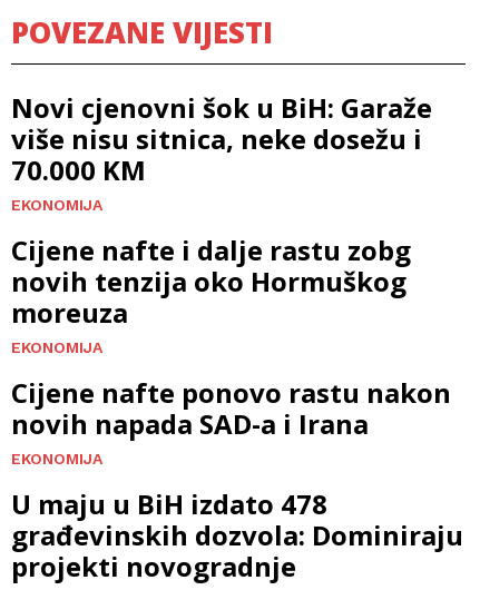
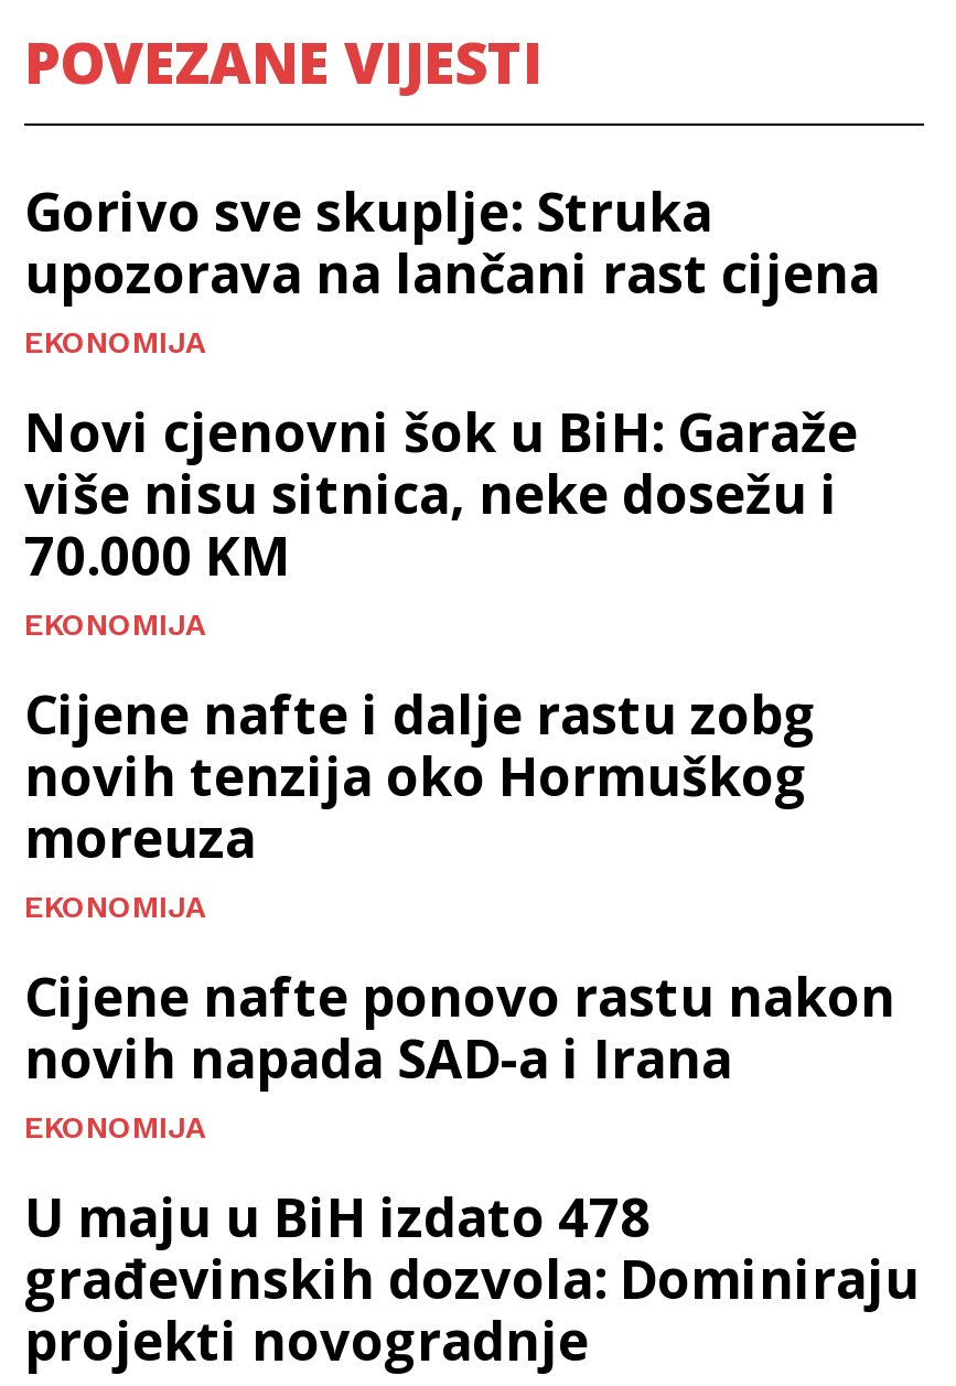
+ Gorivo sve skuplje: Struka
+ upozorava na lančani rast cijena
+ EKONOMIJA
